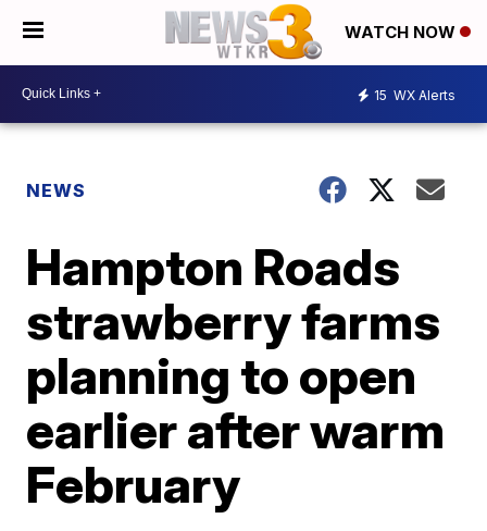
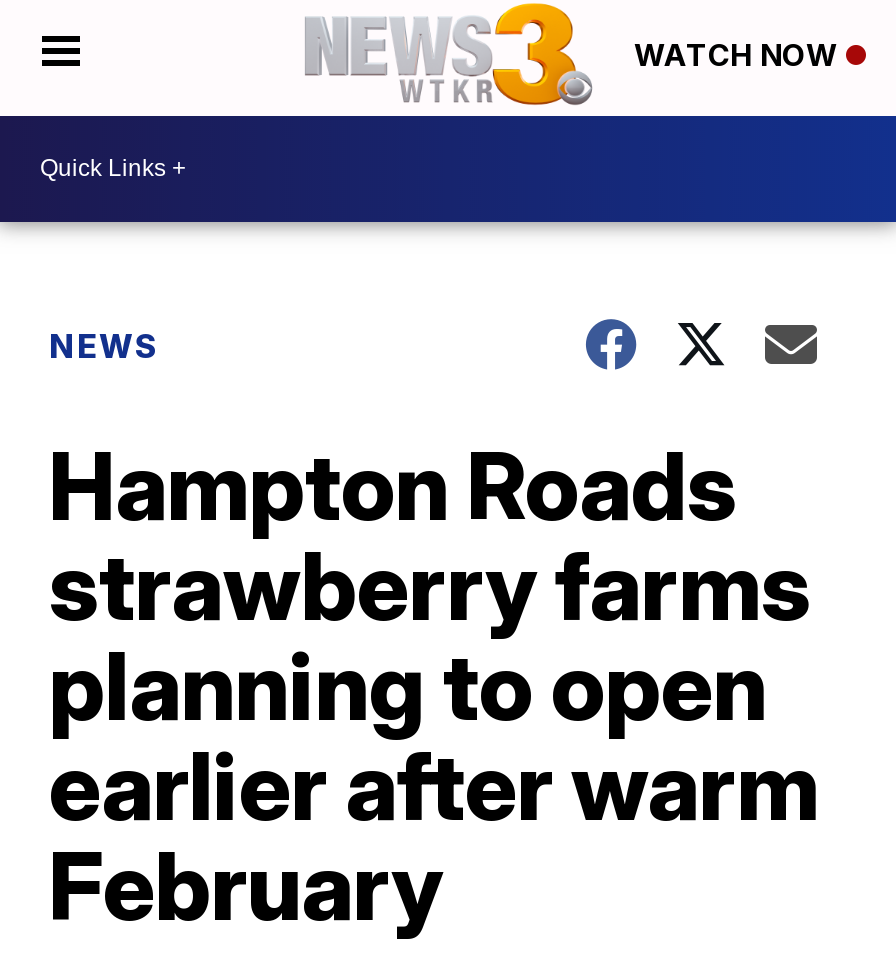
- 15 WX Alerts
